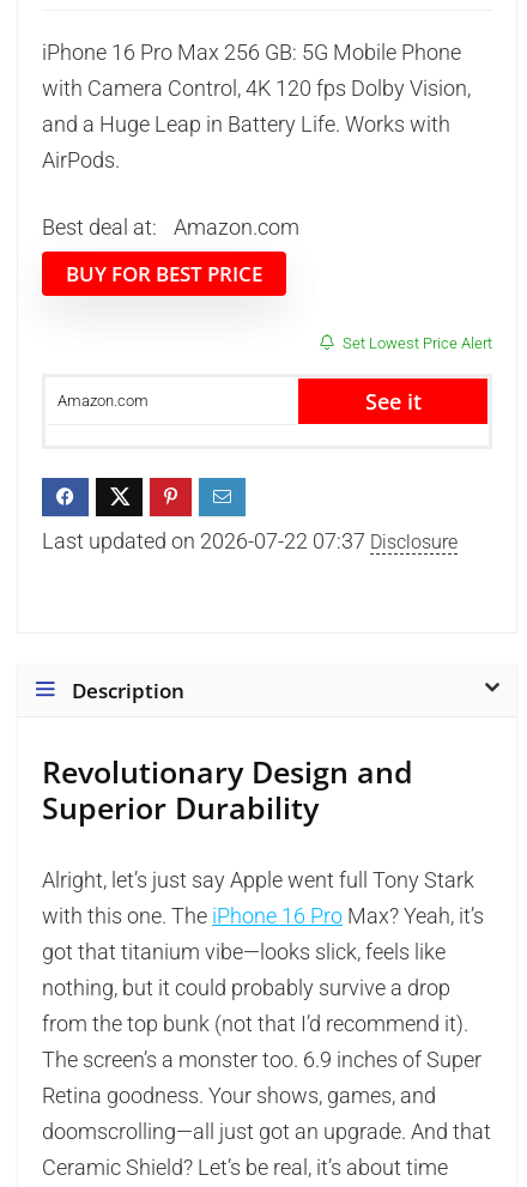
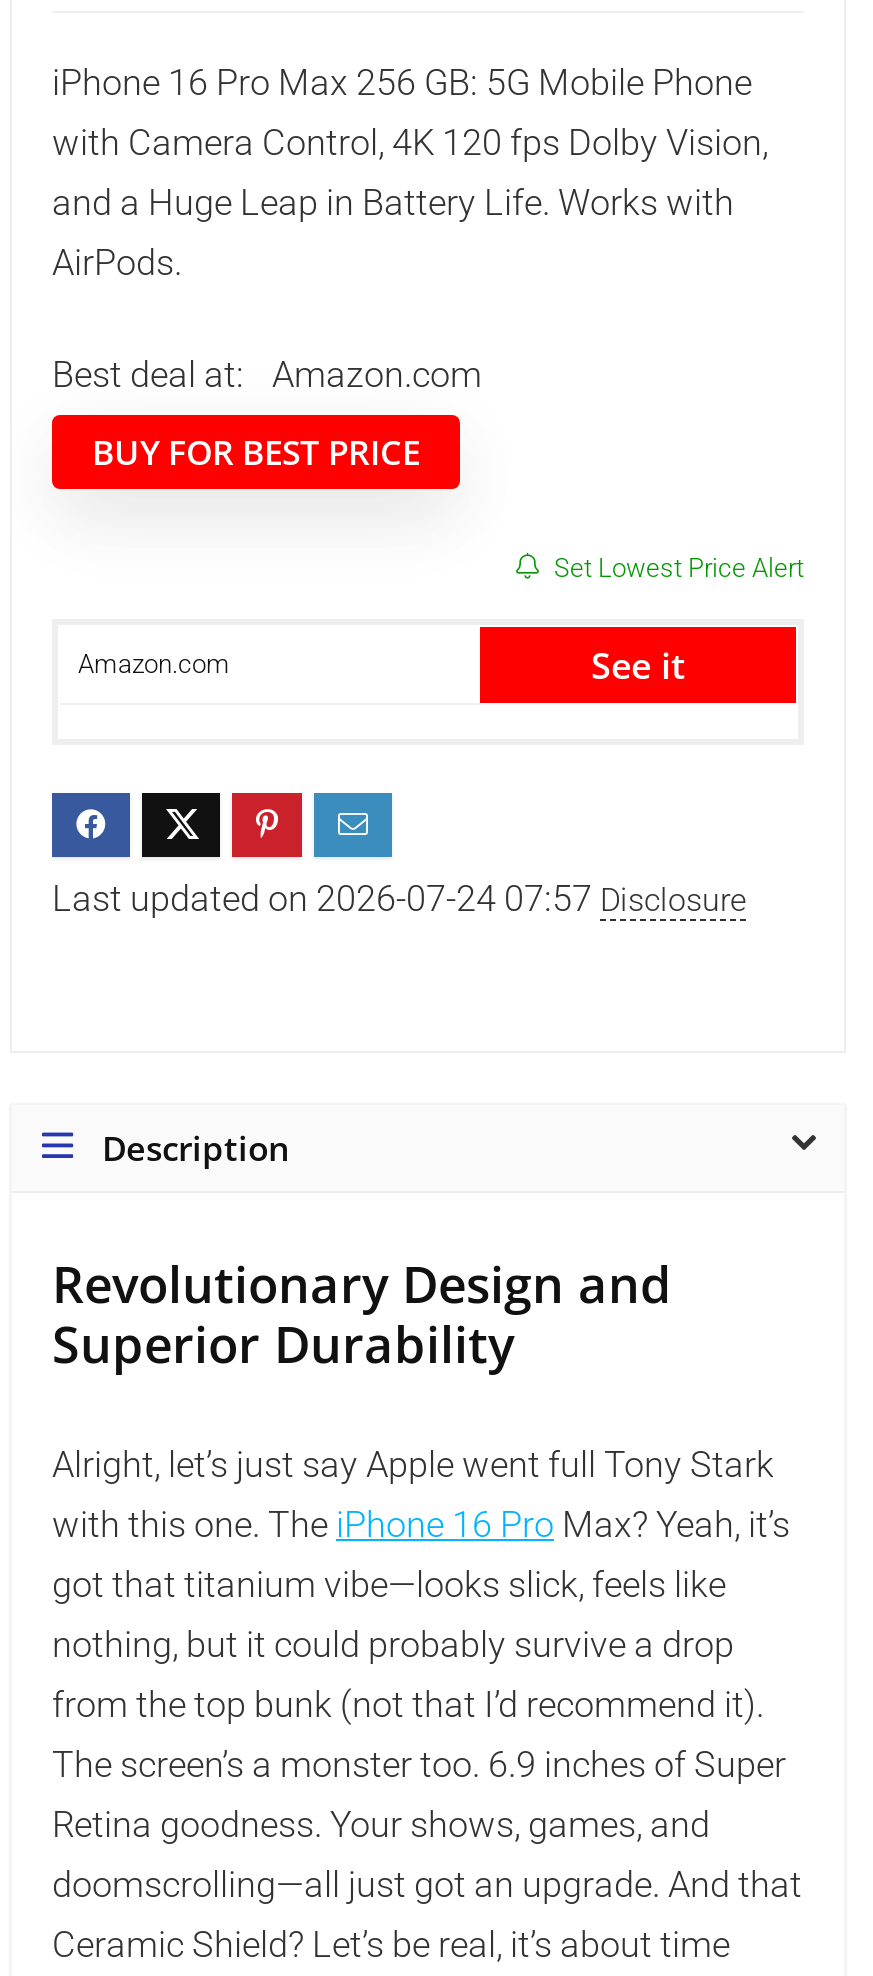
- Last updated on 2026-07-22 07:37 Disclosure
+ Last updated on 2026-07-24 07:57 Disclosure
